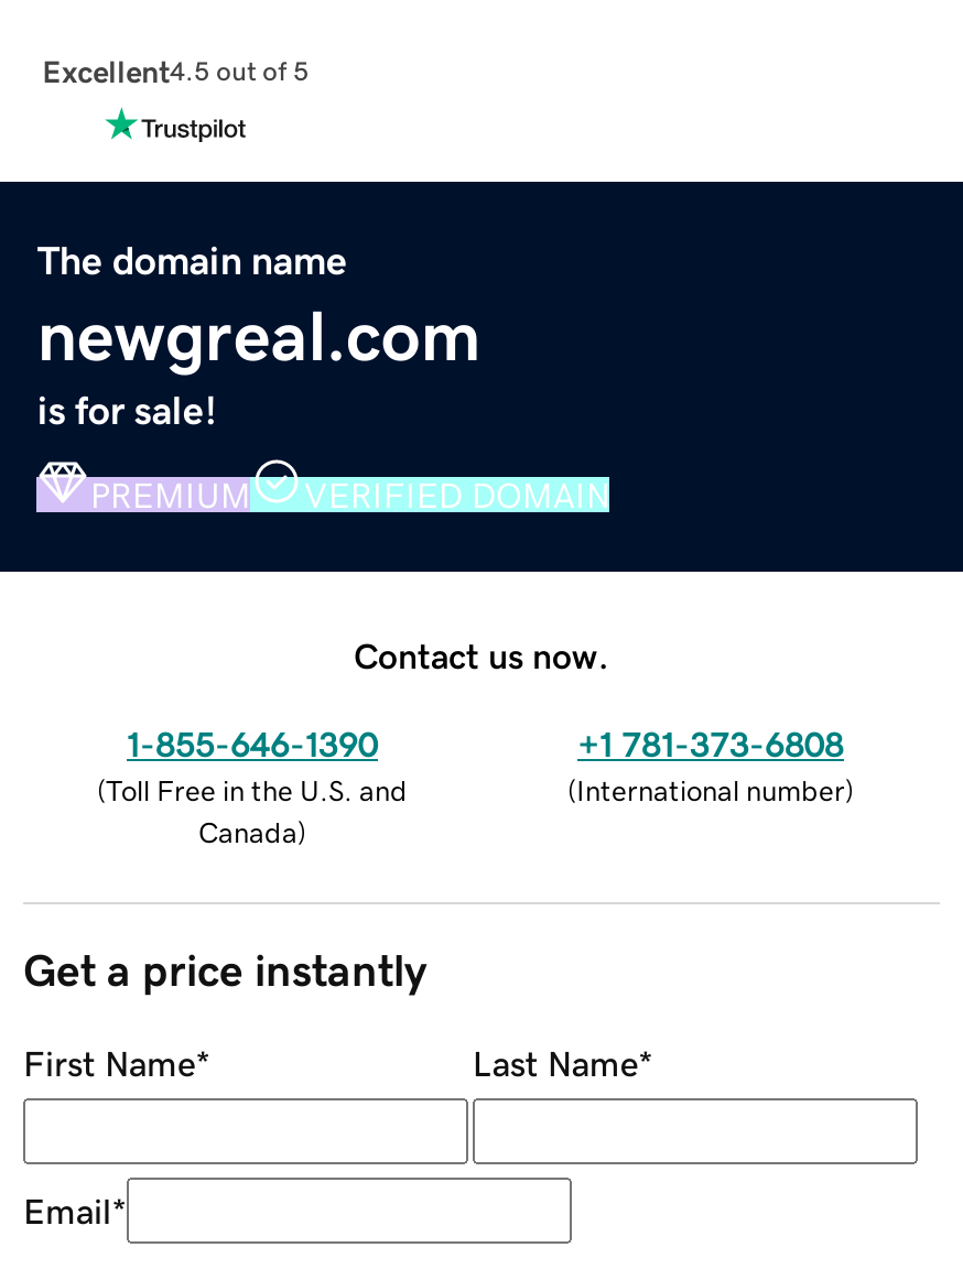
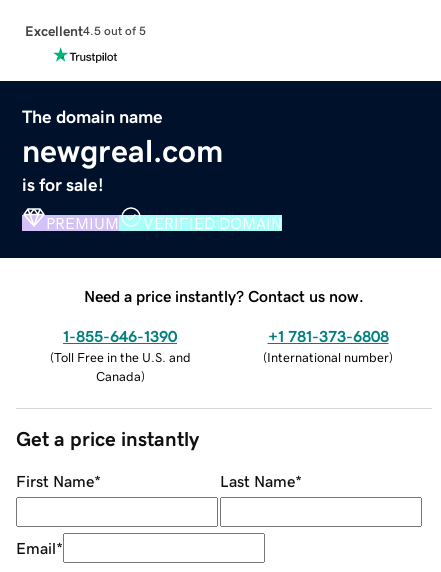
- Contact us now.
+ Need a price instantly? Contact us now.
